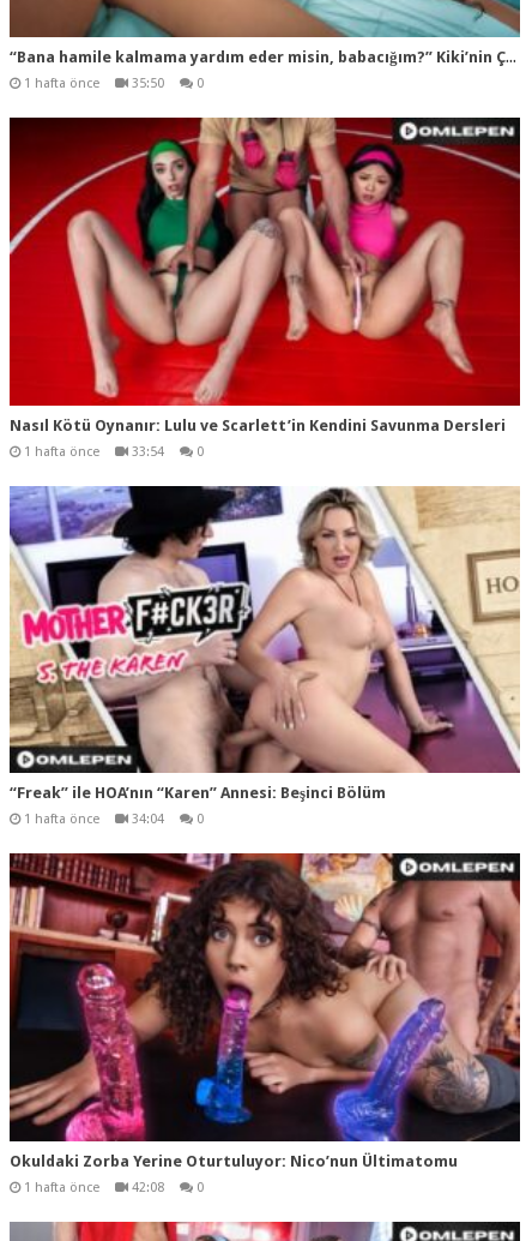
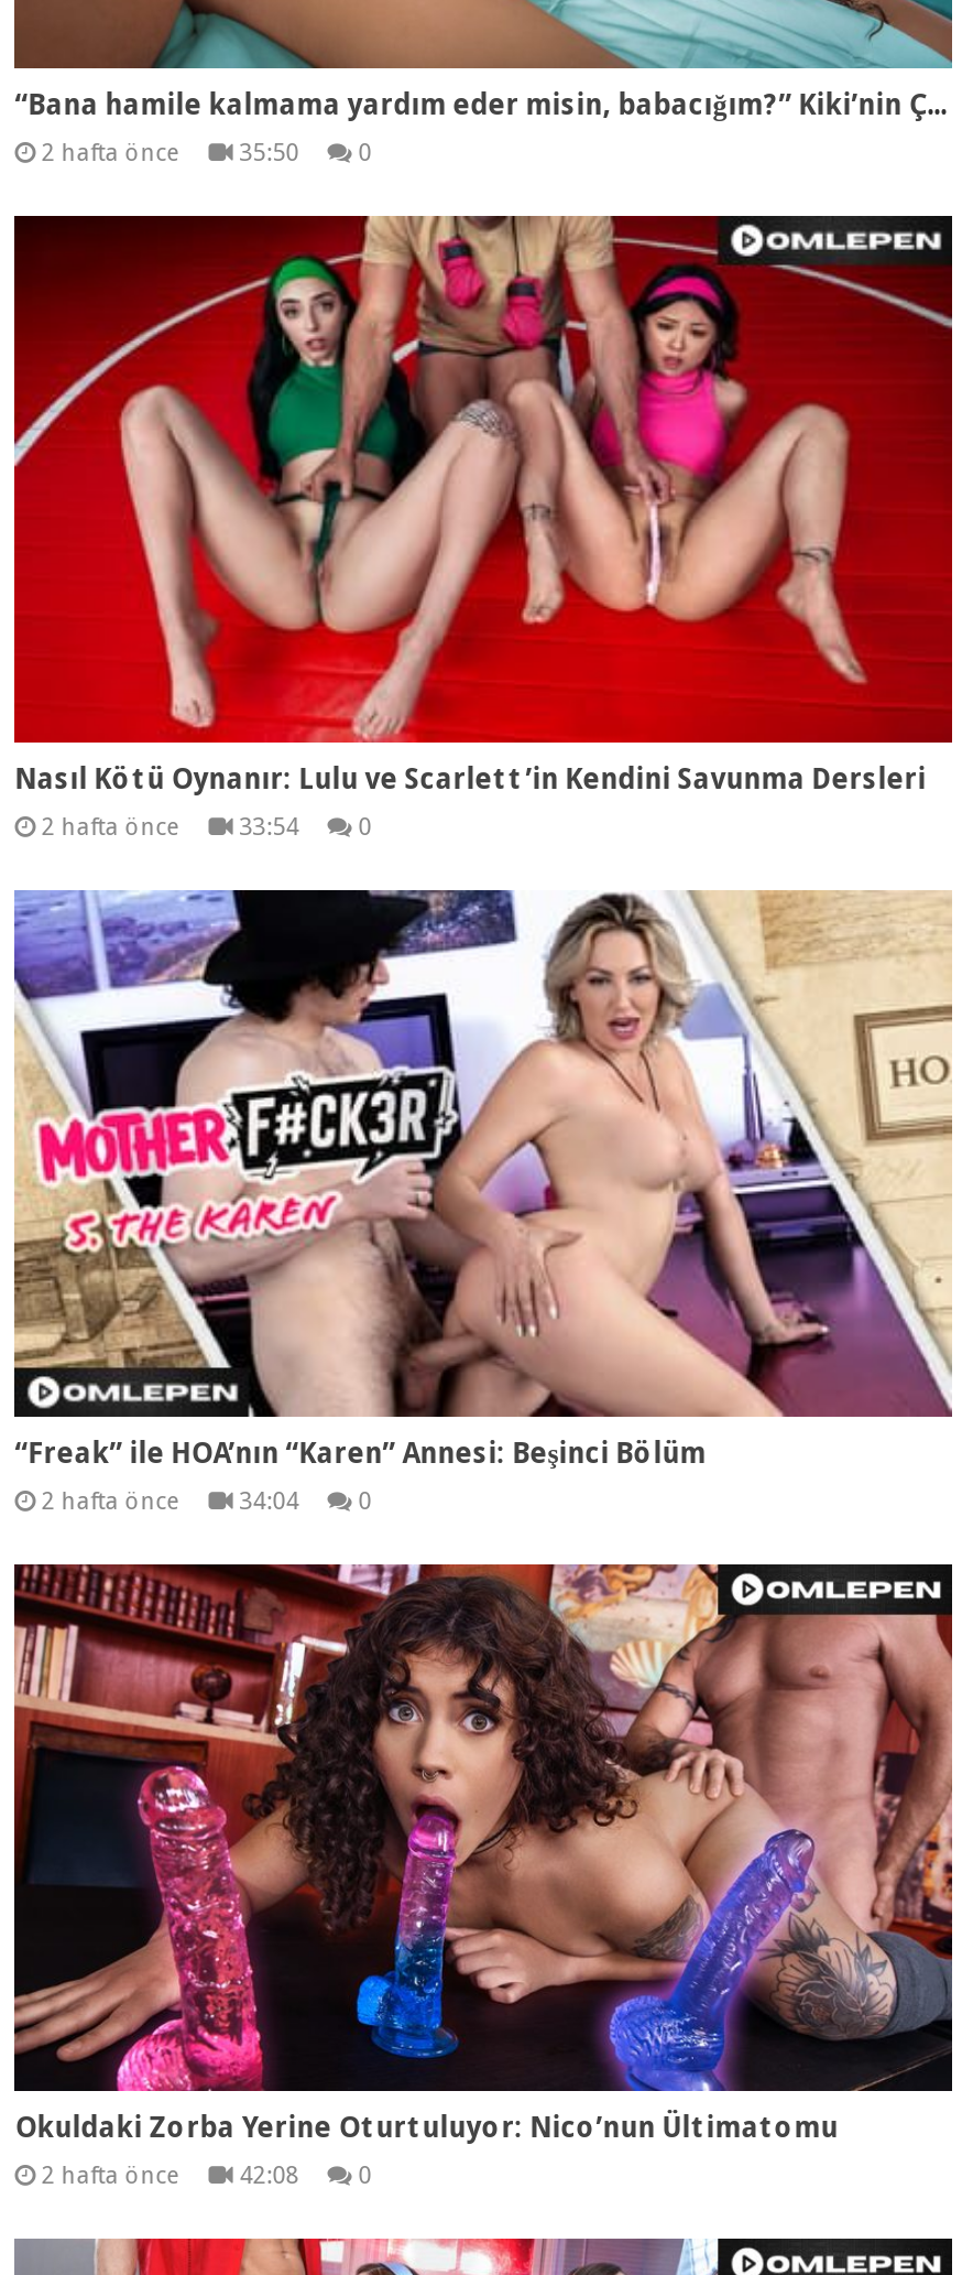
- 1 hafta önce
+ 2 hafta önce

- 1 hafta önce
+ 2 hafta önce

- 1 hafta önce
+ 2 hafta önce

- 1 hafta önce
+ 2 hafta önce
